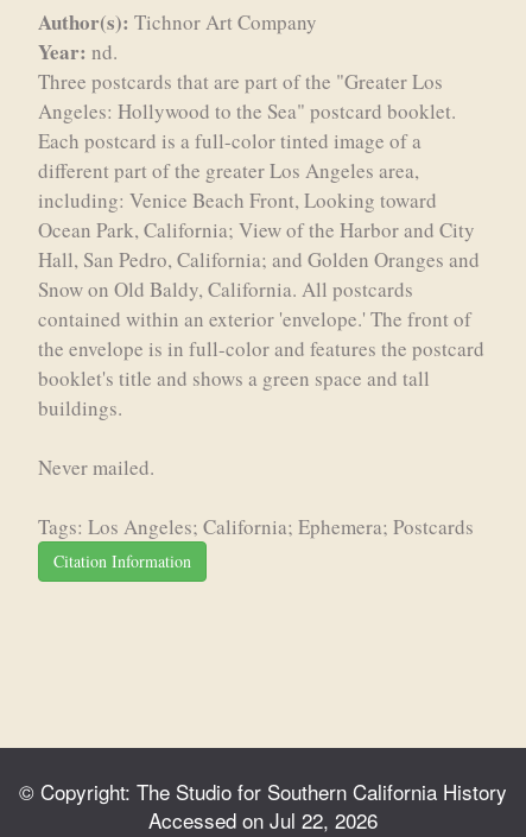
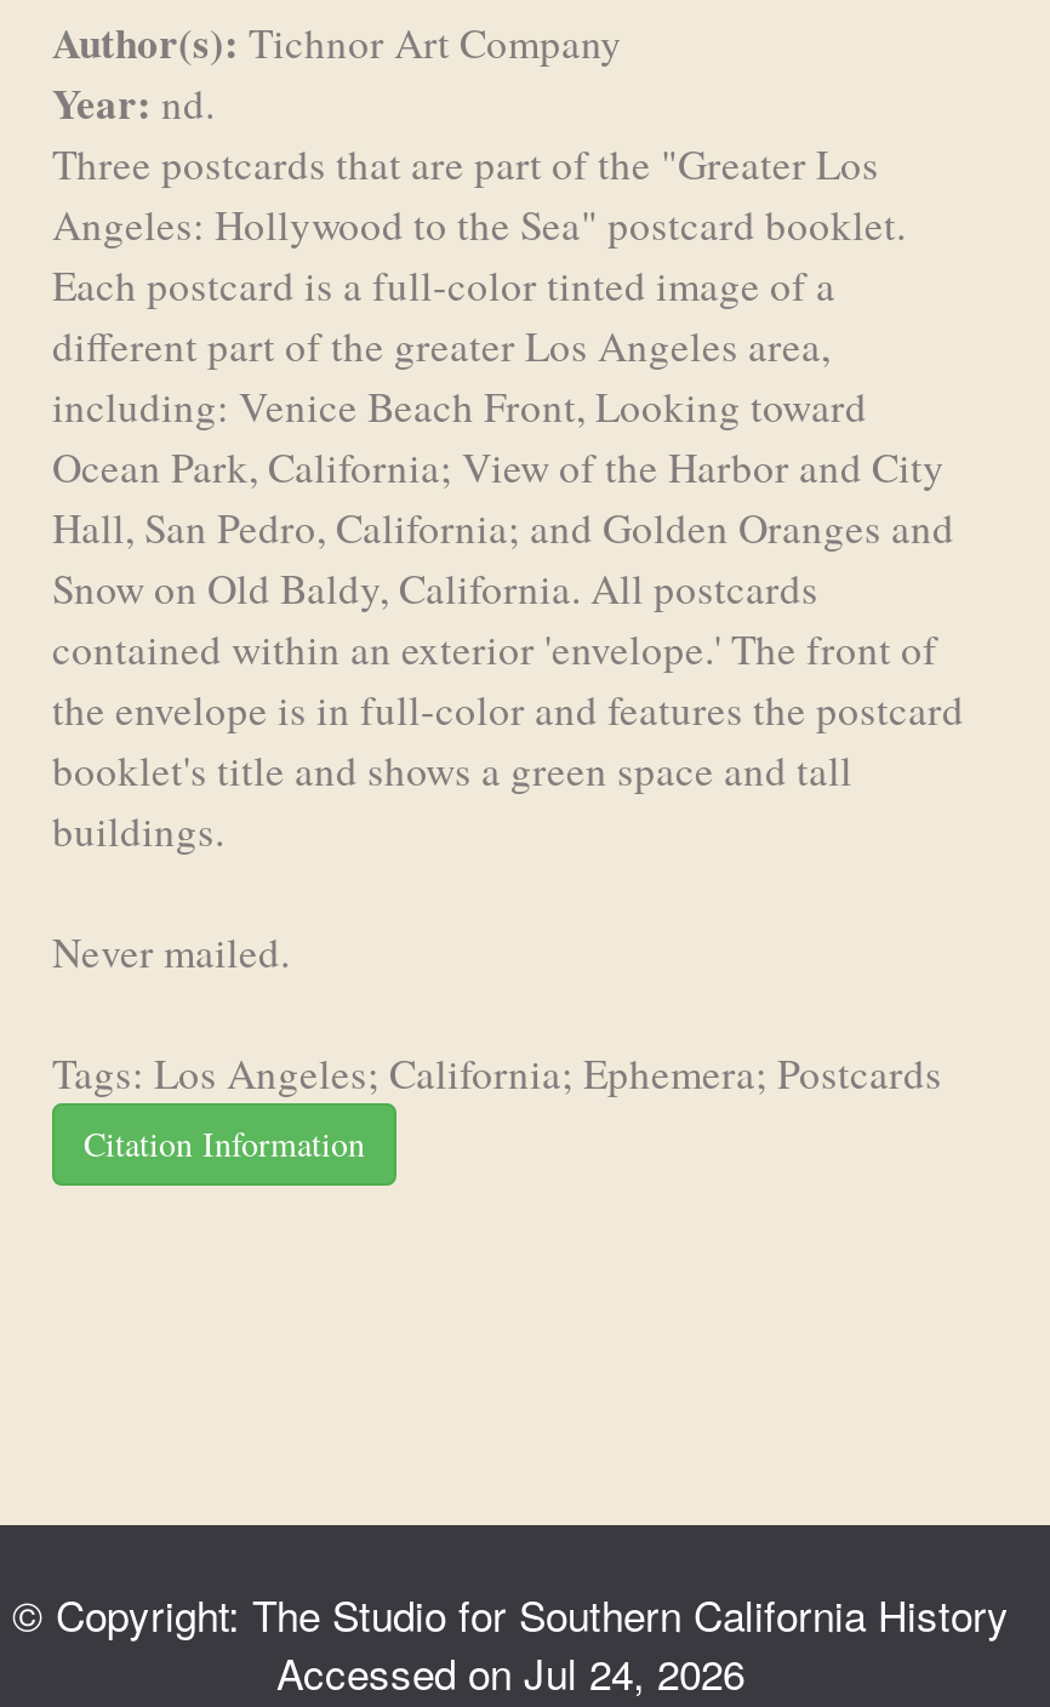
- Accessed on Jul 22, 2026
+ Accessed on Jul 24, 2026
